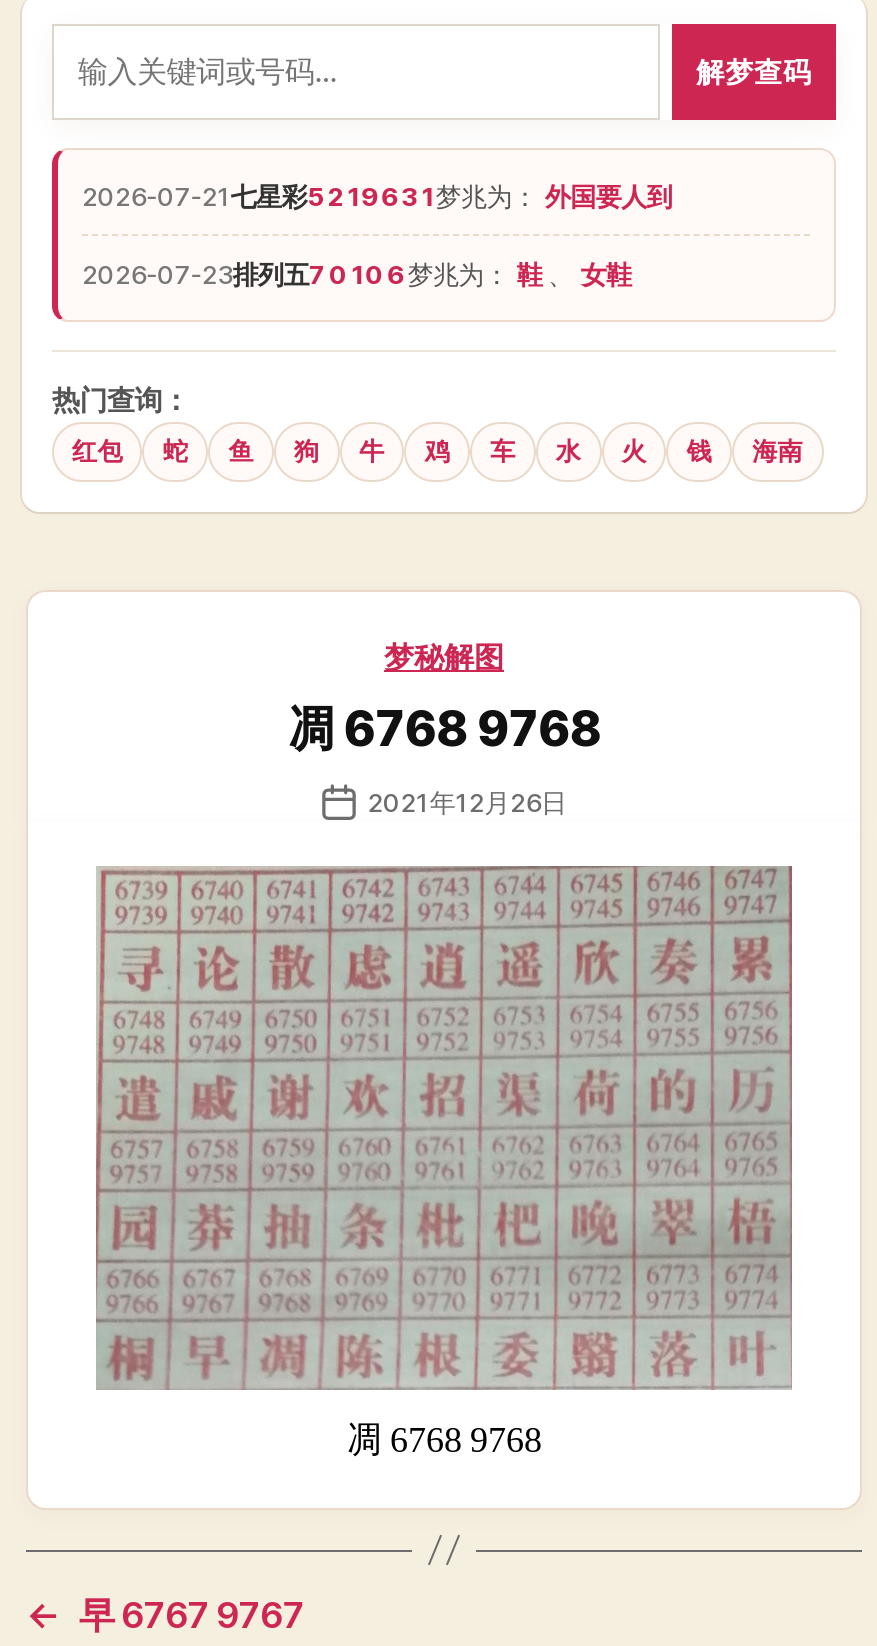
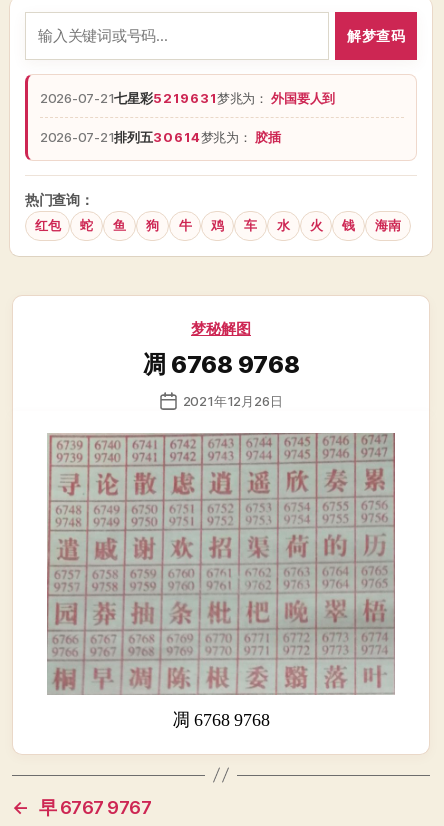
- 2026-07-23排列五70106梦兆为：鞋、 女鞋
+ 2026-07-21排列五30614梦兆为：胶插
